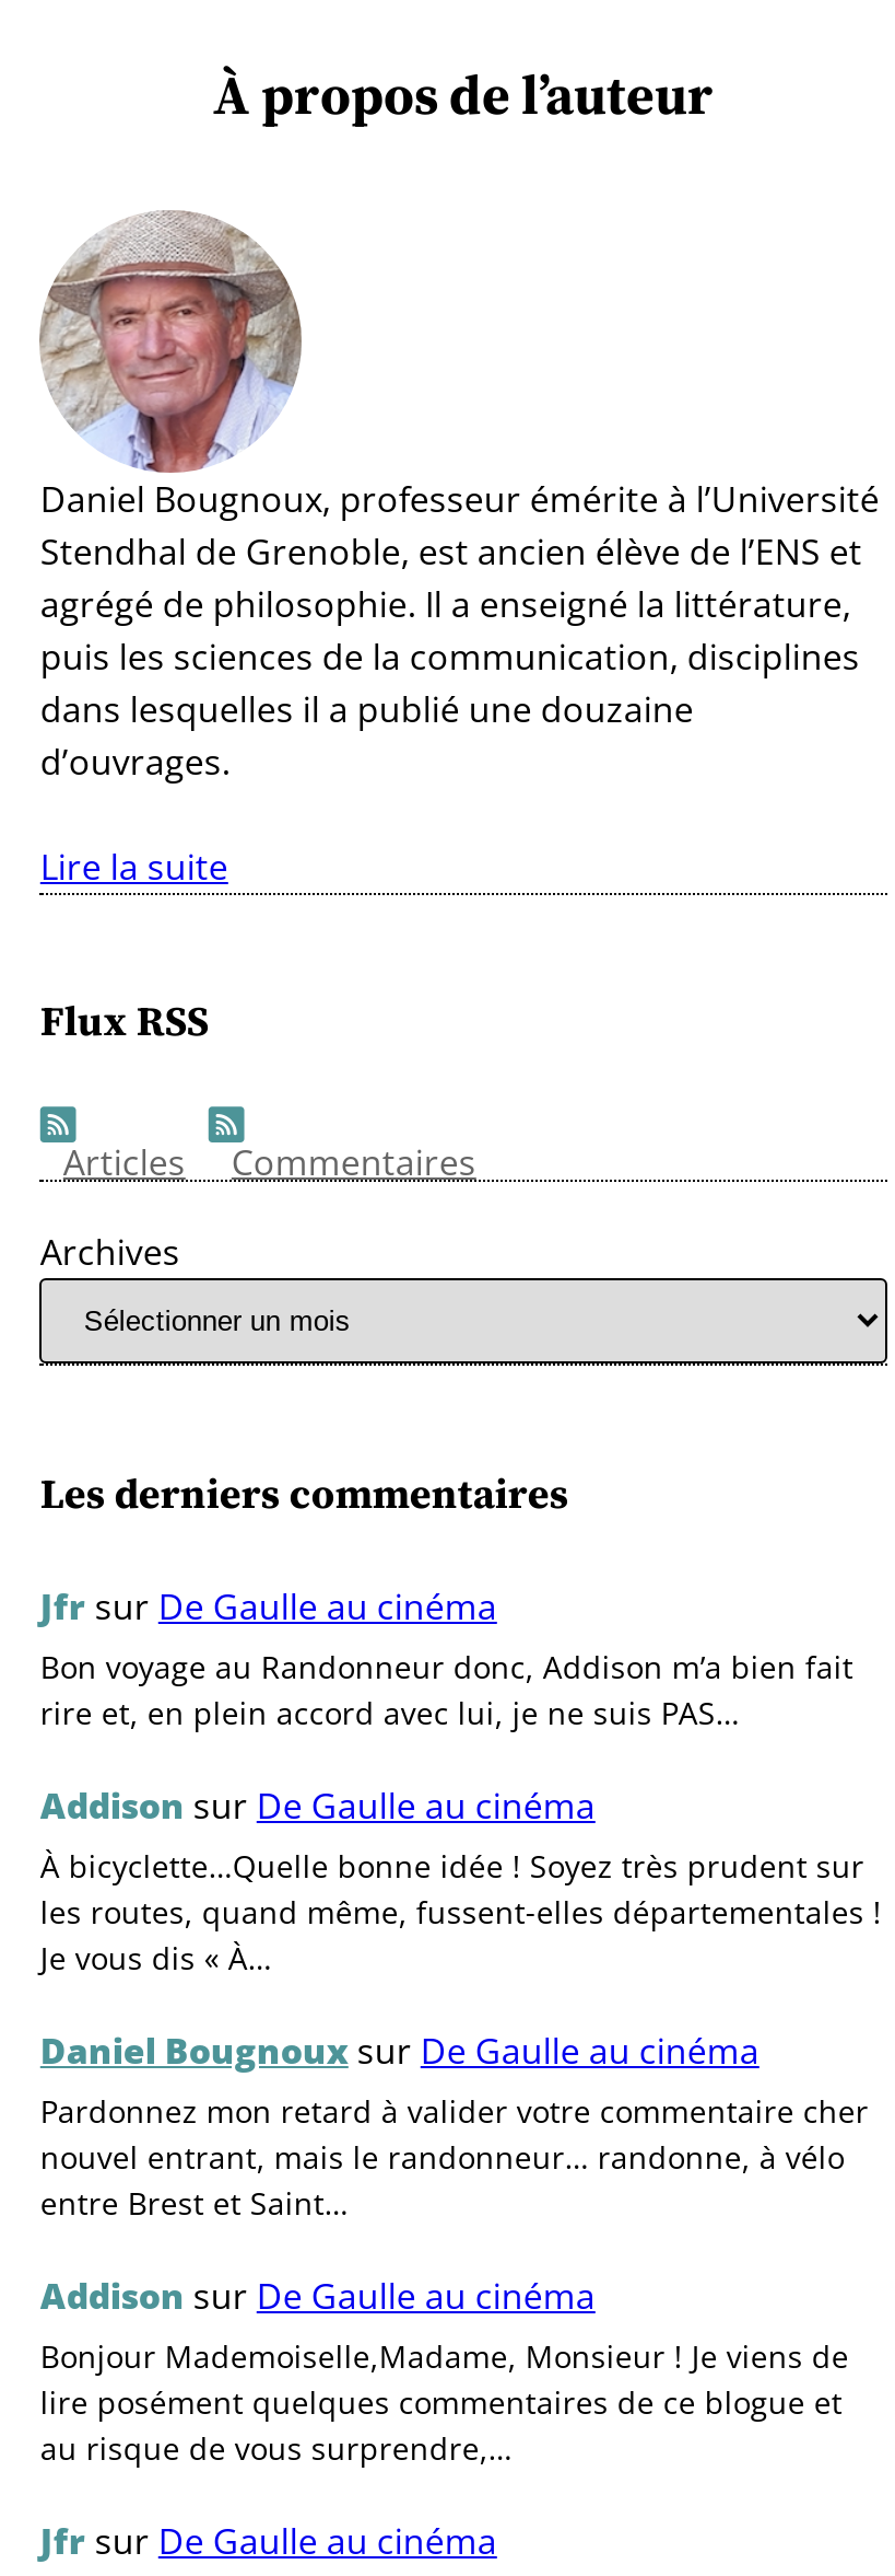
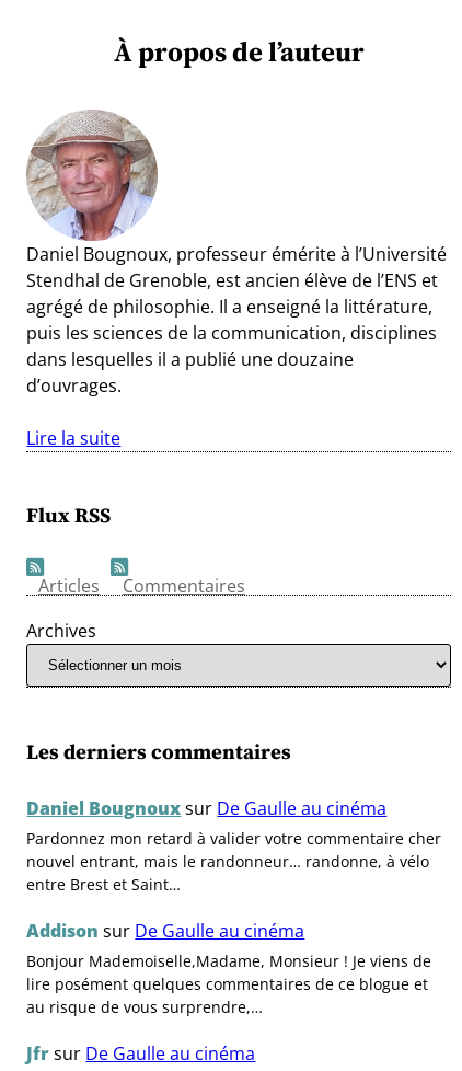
- Jfr sur De Gaulle au cinéma
- Bon voyage au Randonneur donc, Addison m’a bien fait
- rire et, en plein accord avec lui, je ne suis PAS…
- Addison sur De Gaulle au cinéma
- À bicyclette…Quelle bonne idée ! Soyez très prudent sur
- les routes, quand même, fussent-elles départementales !
- Je vous dis « À…
